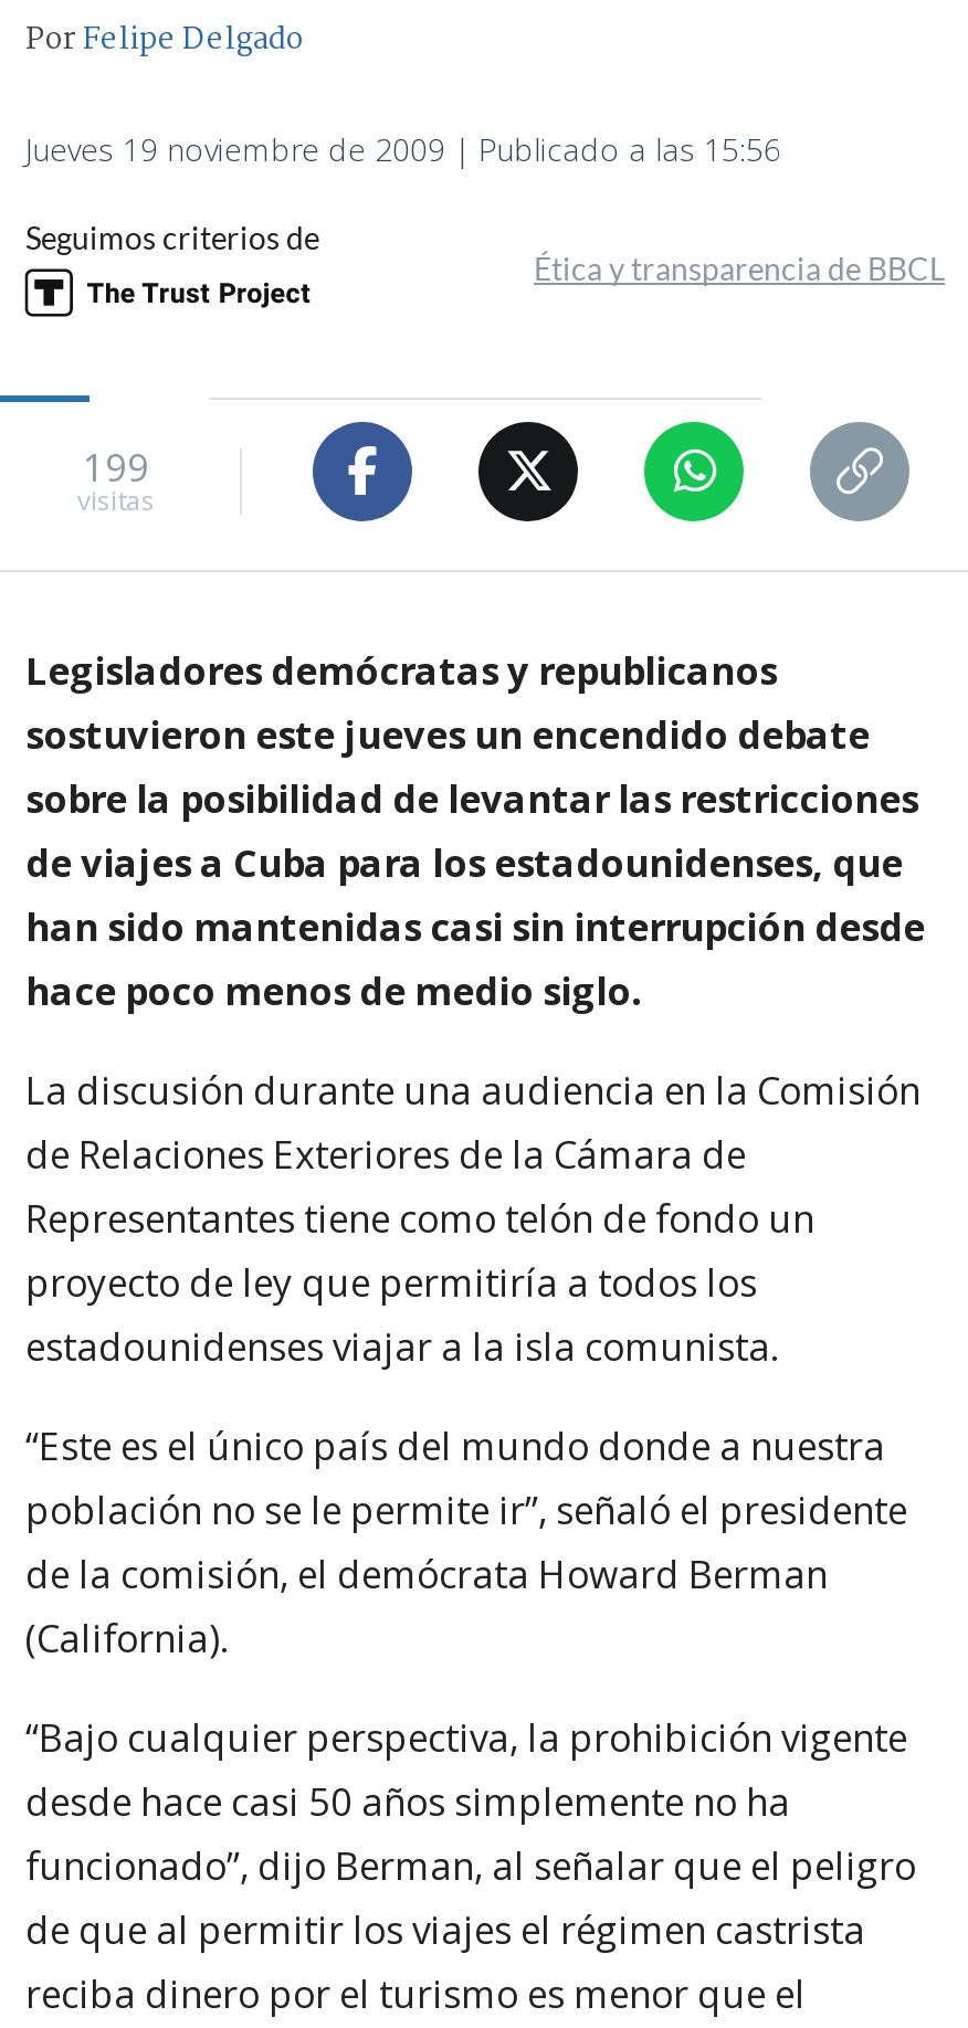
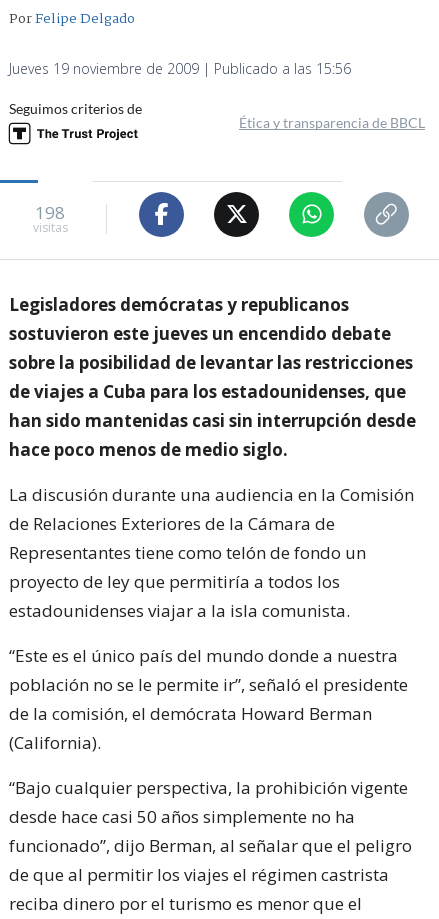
- 199
+ 198
